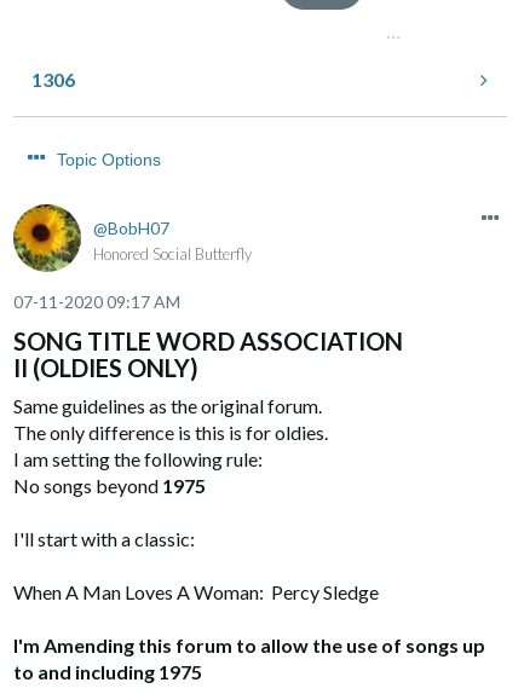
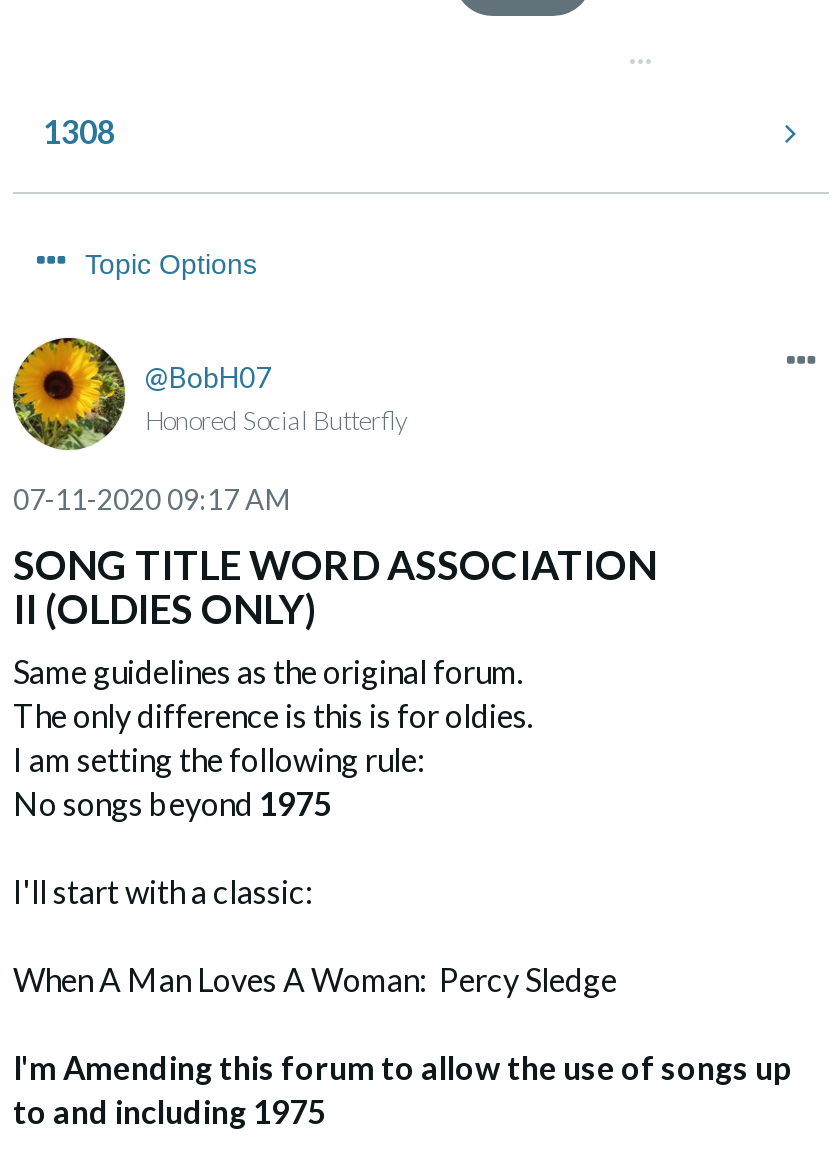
- 1306
+ 1308
